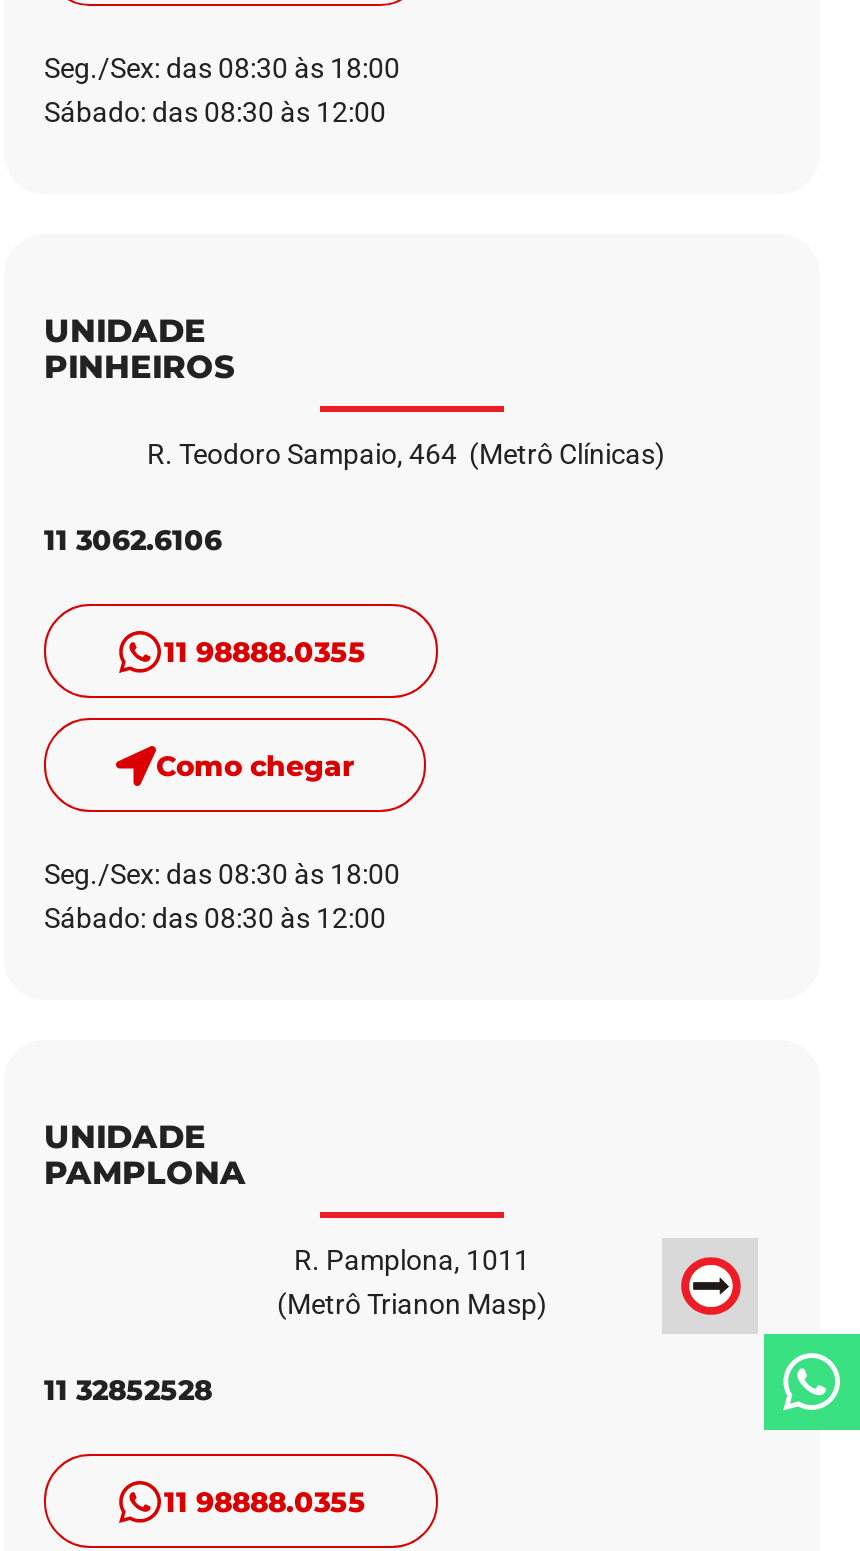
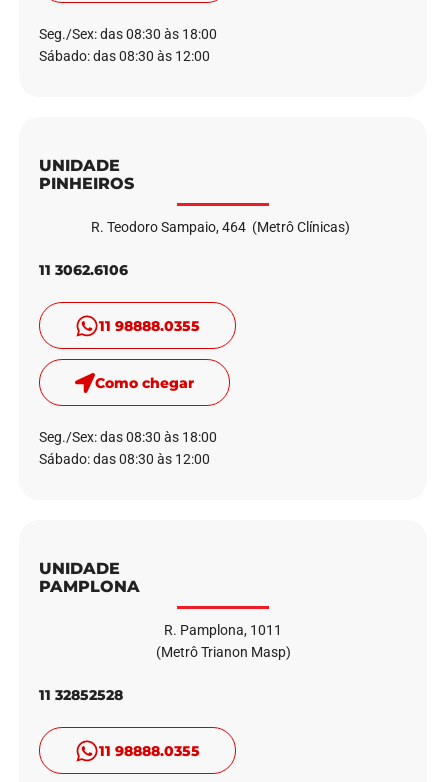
- [image]
